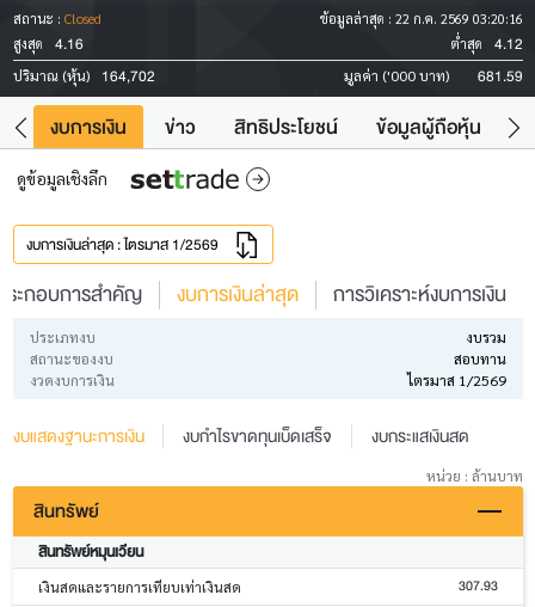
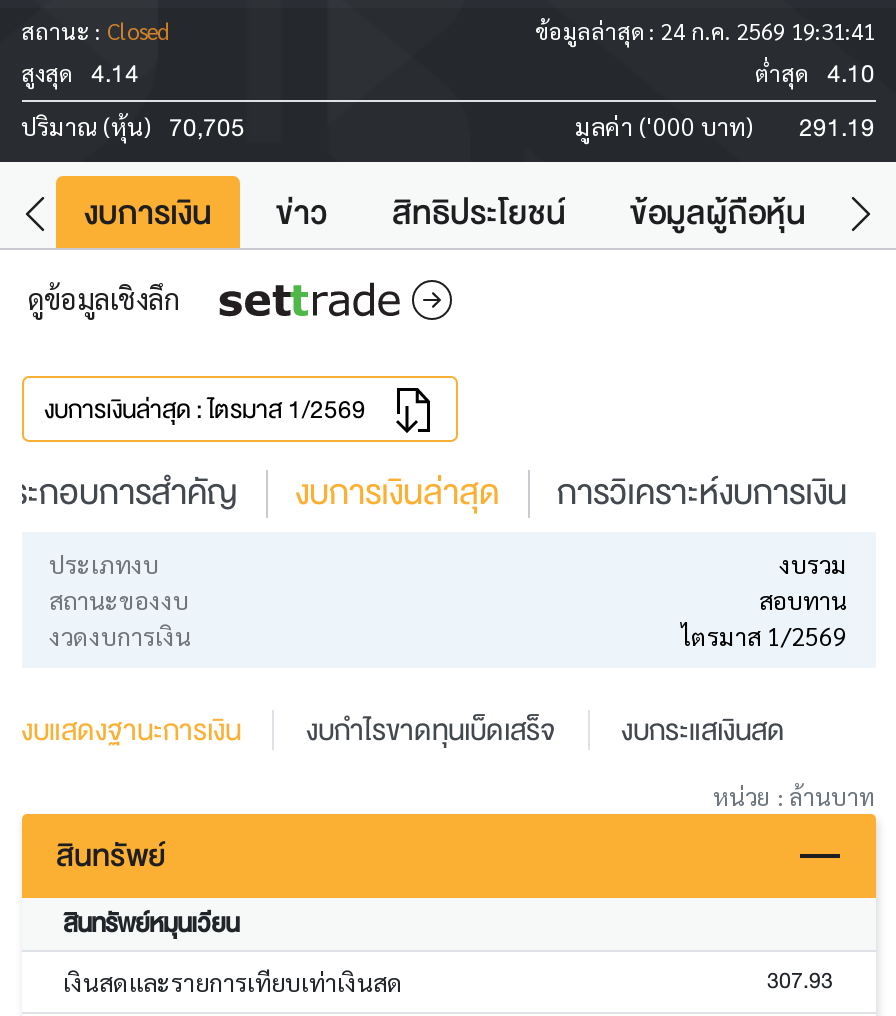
- ข้อมูลล่าสุด : 22 ก.ค. 2569 03:20:16
+ ข้อมูลล่าสุด : 24 ก.ค. 2569 19:31:41

- สูงสุด 4.16
+ สูงสุด 4.14

- ต่ำสุด 4.12
+ ต่ำสุด 4.10

- ปริมาณ (หุ้น) 164,702
+ ปริมาณ (หุ้น) 70,705

- มูลค่า ('000 บาท) 681.59
+ มูลค่า ('000 บาท) 291.19
